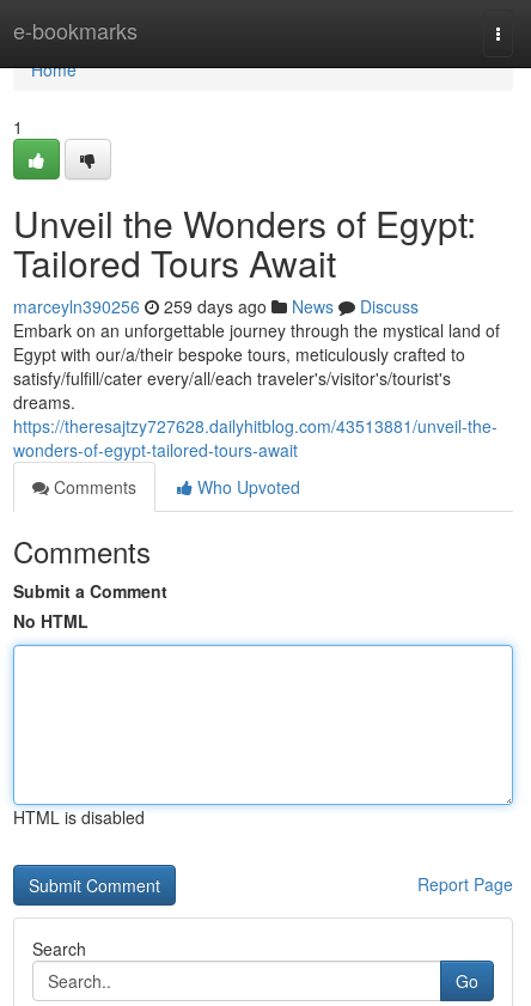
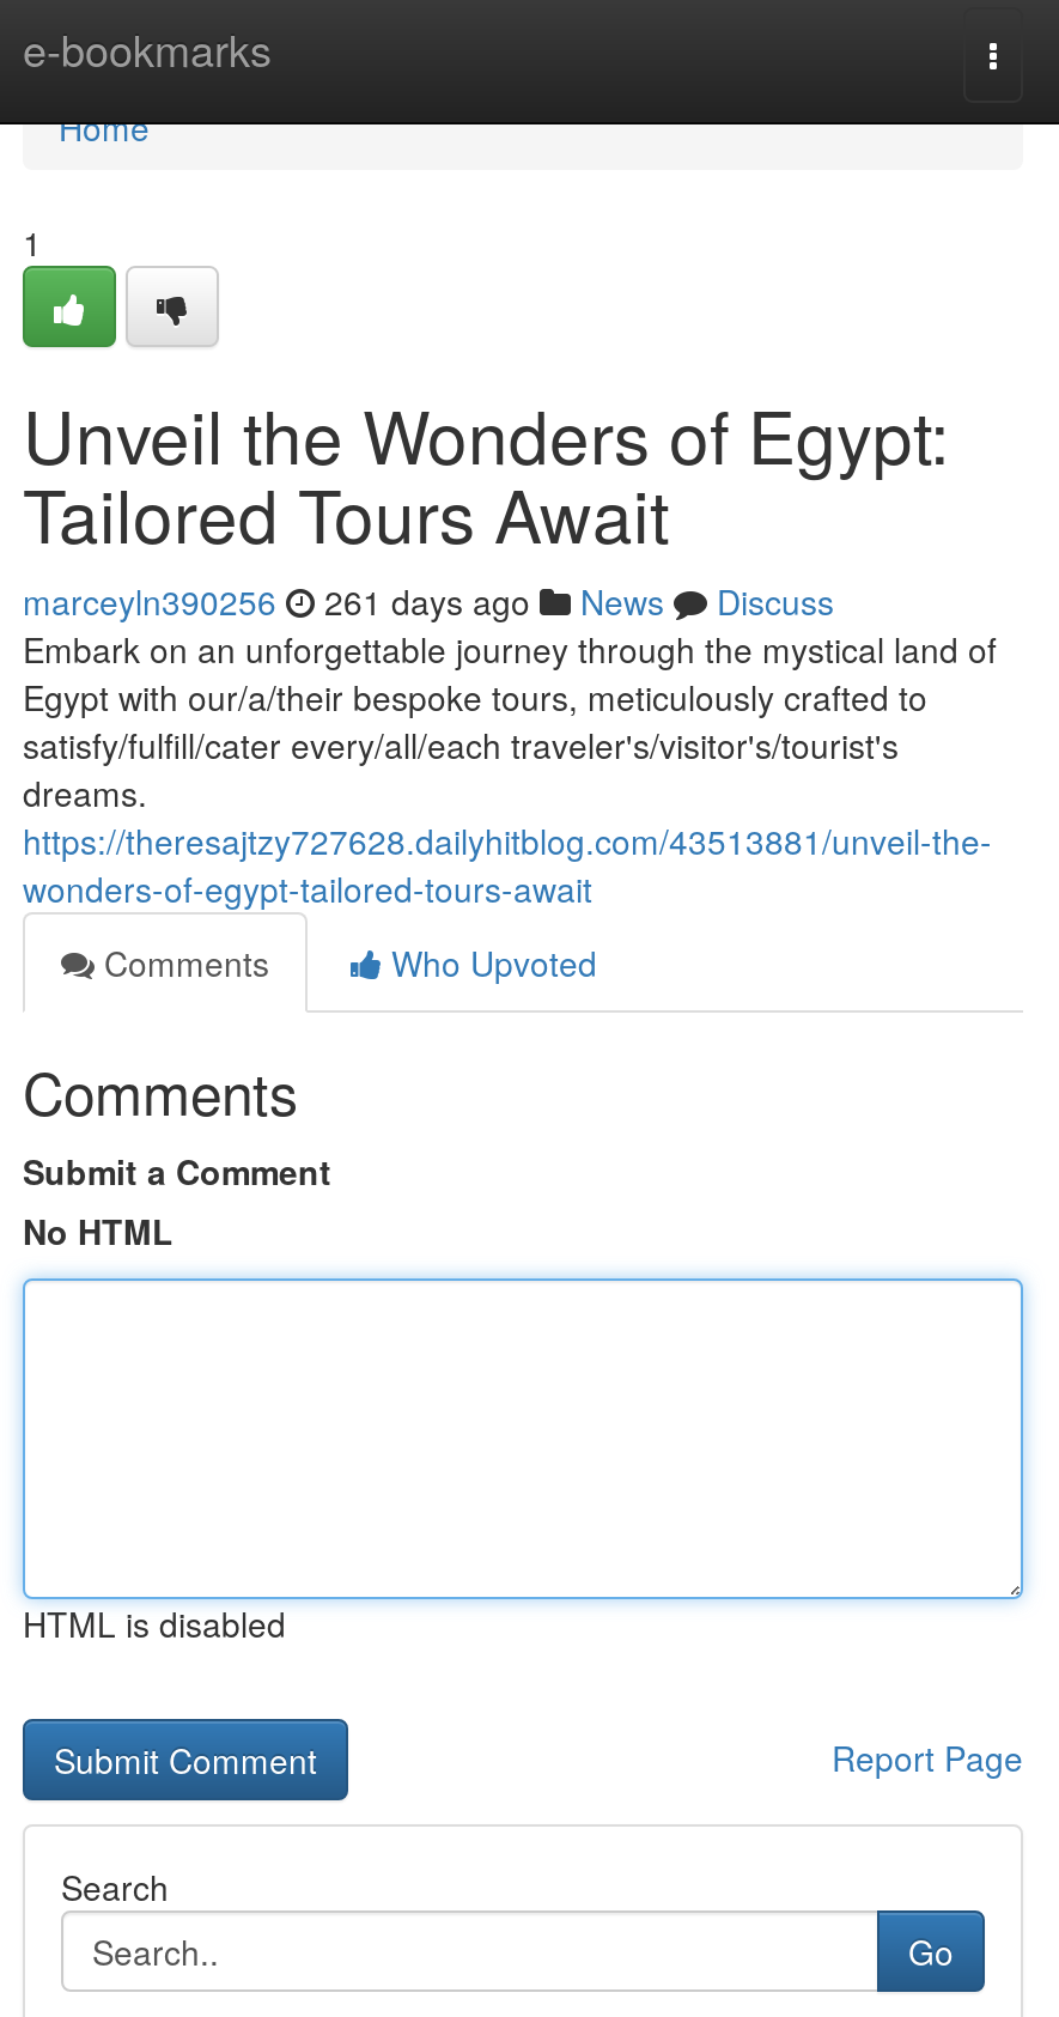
- marceyln390256 259 days ago News Discuss
+ marceyln390256 261 days ago News Discuss
